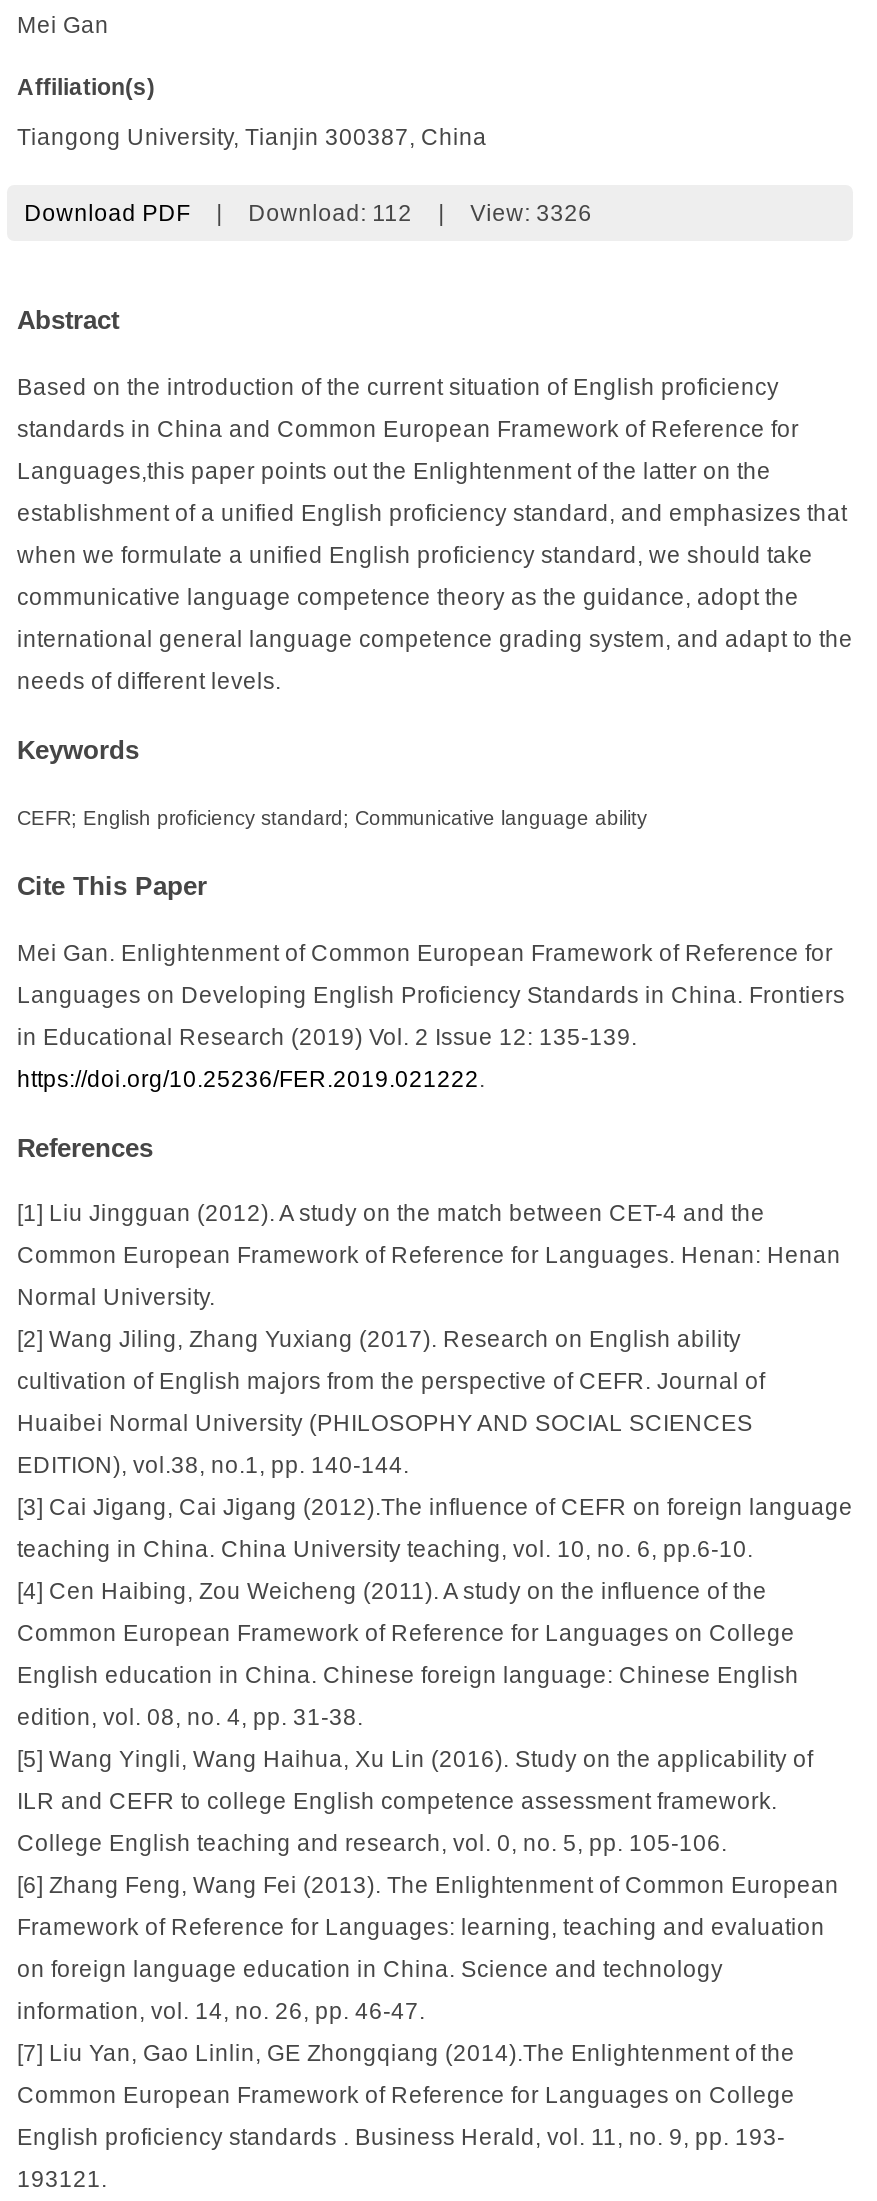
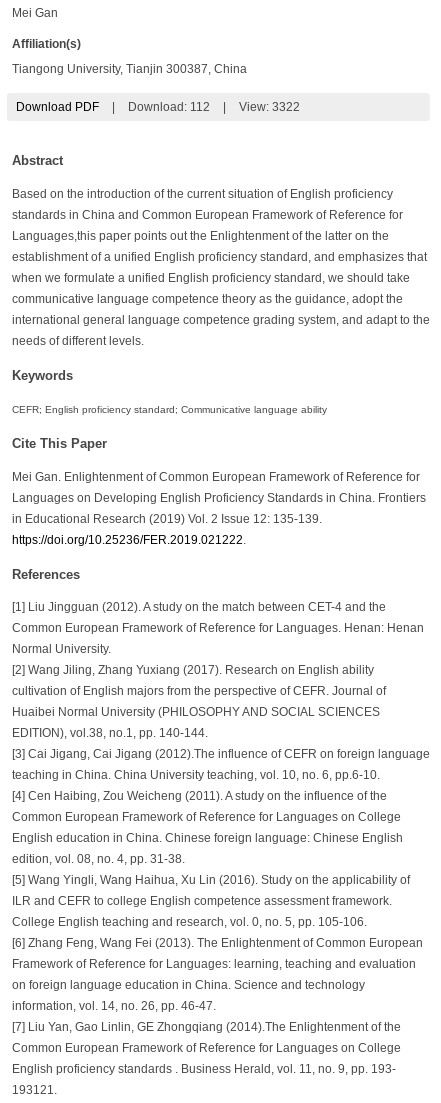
- View: 3326
+ View: 3322
